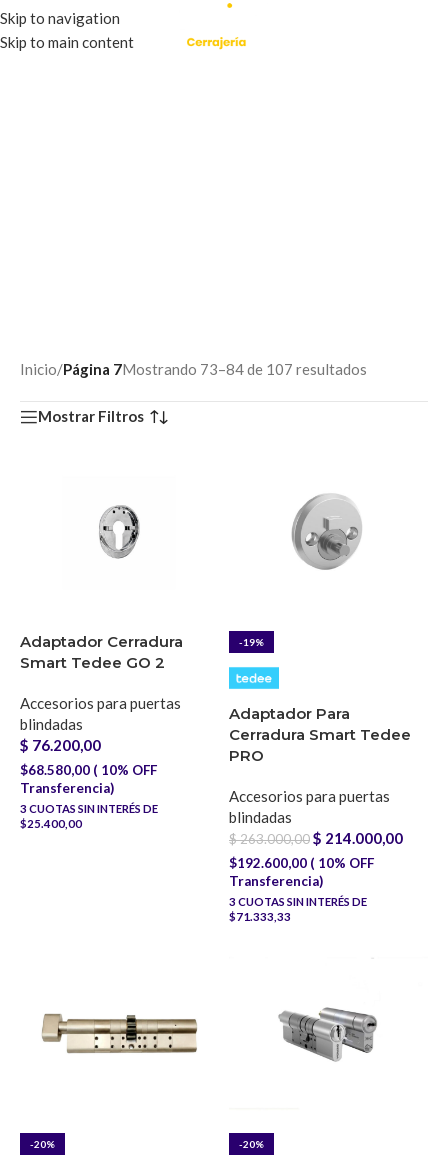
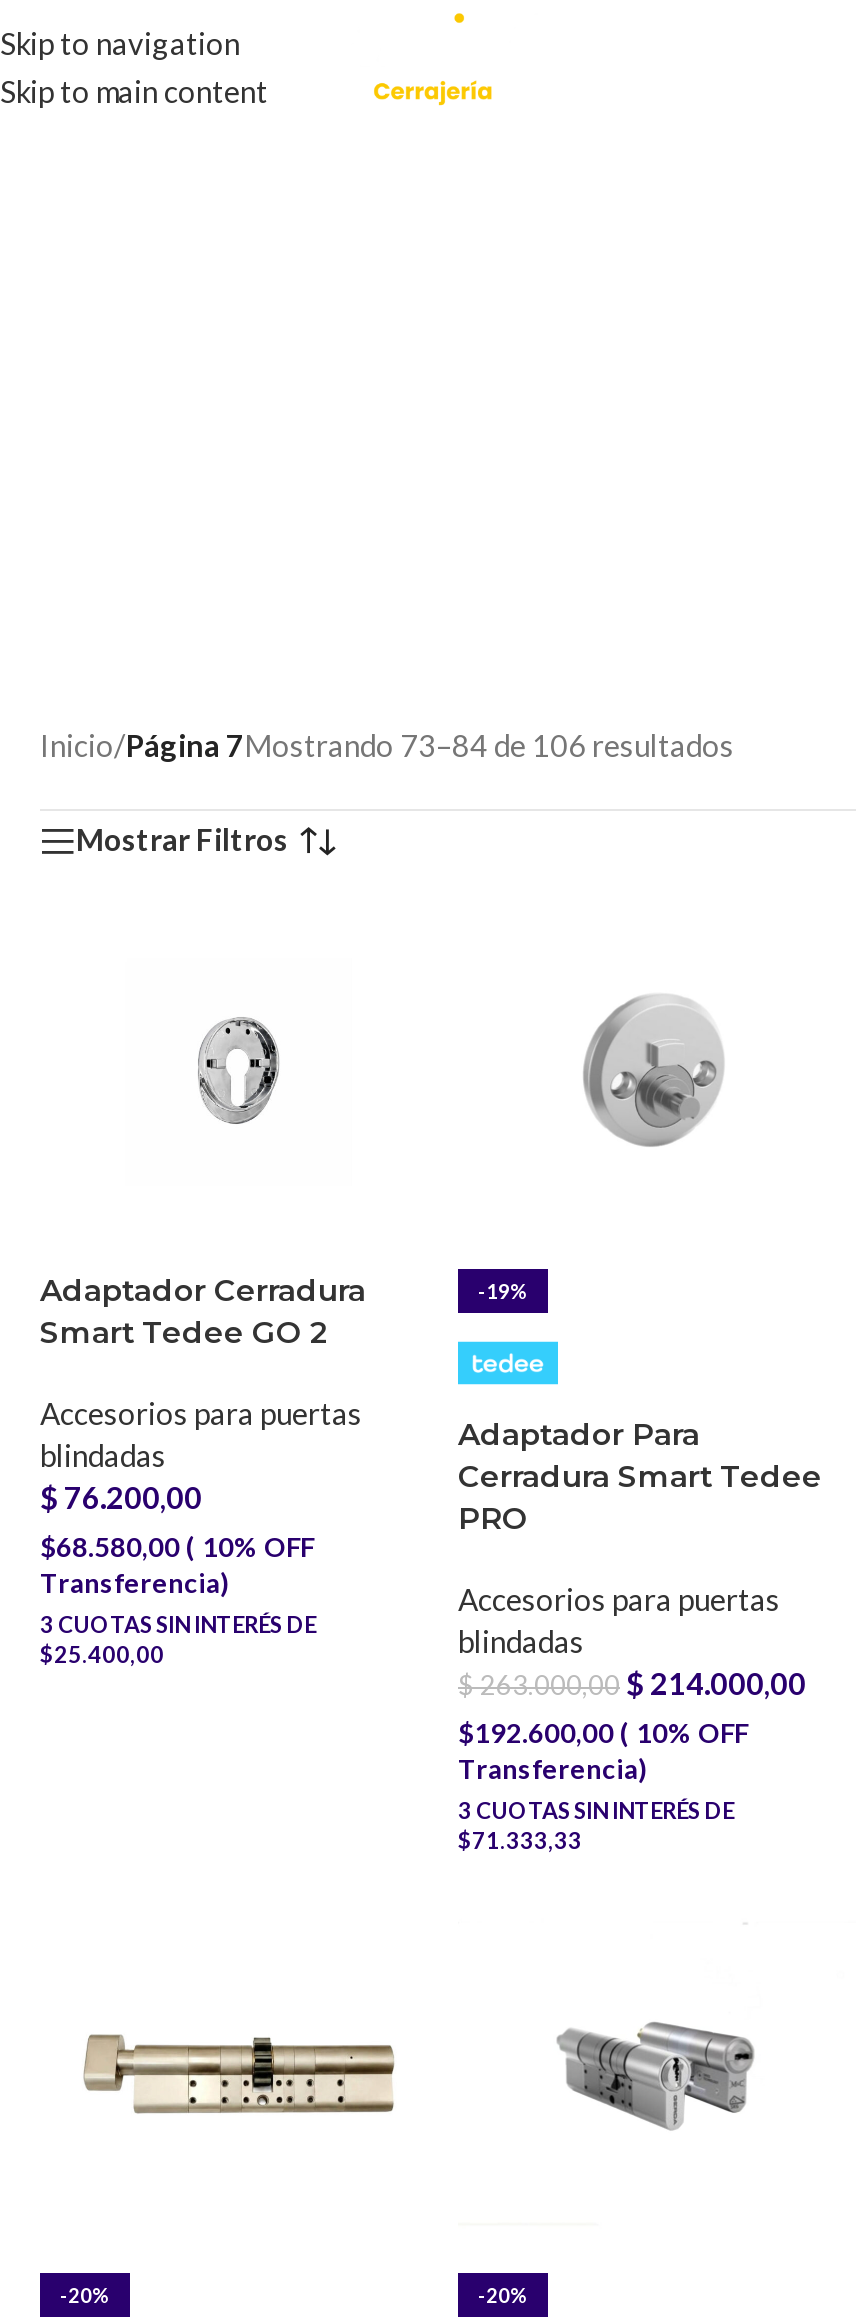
- Inicio/Página 7Mostrando 73–84 de 107 resultados
+ Inicio/Página 7Mostrando 73–84 de 106 resultados
